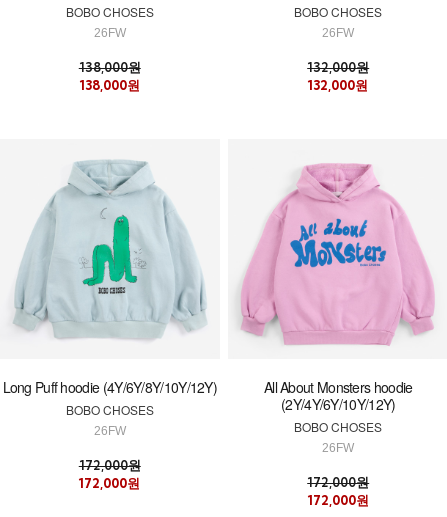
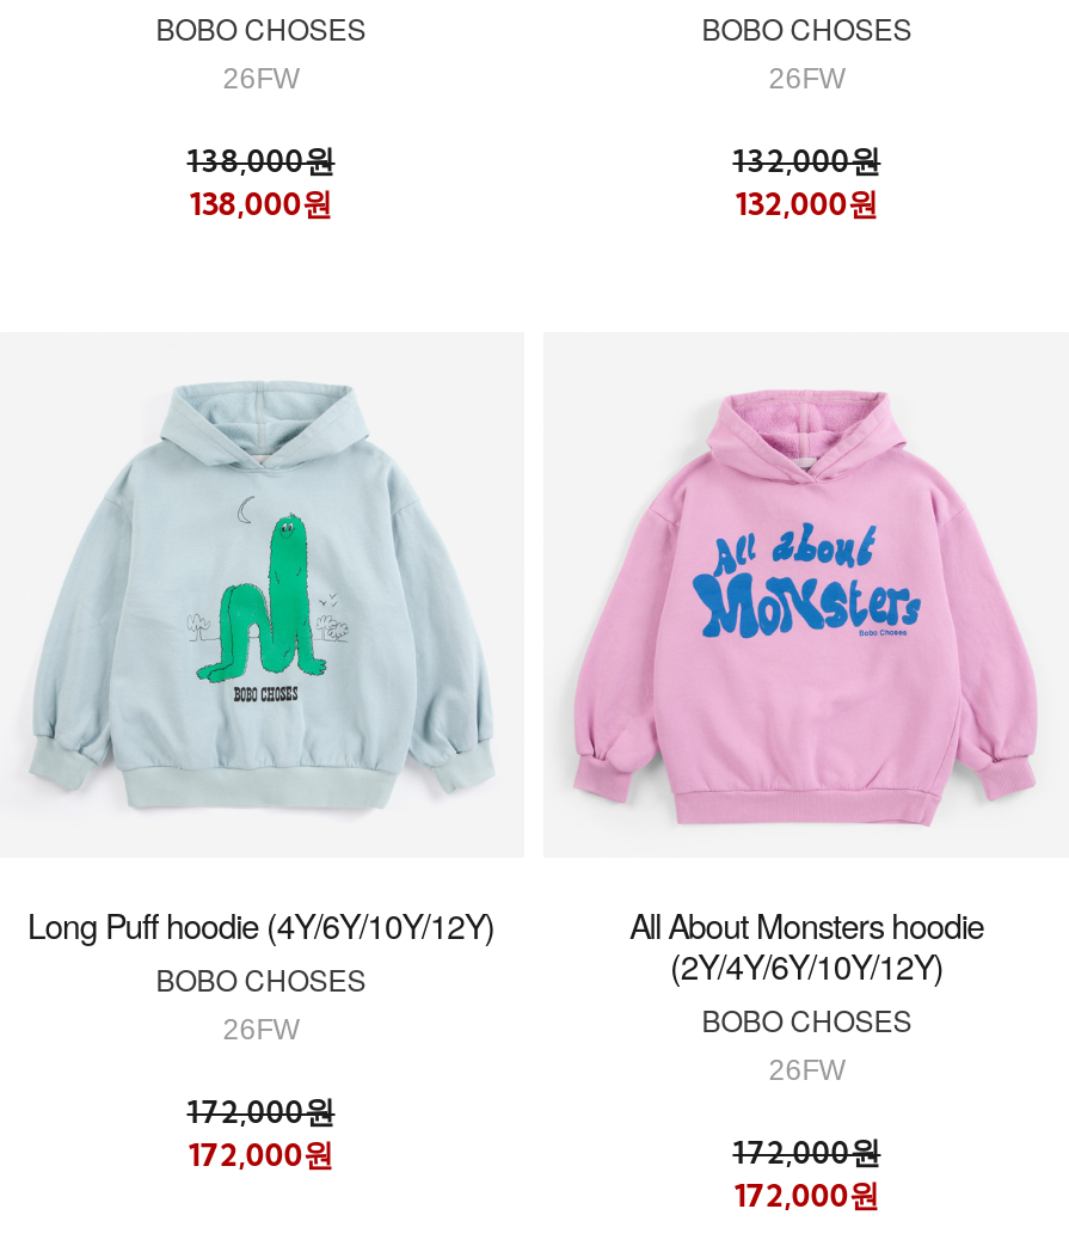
- Long Puff hoodie (4Y/6Y/8Y/10Y/12Y)
+ Long Puff hoodie (4Y/6Y/10Y/12Y)
